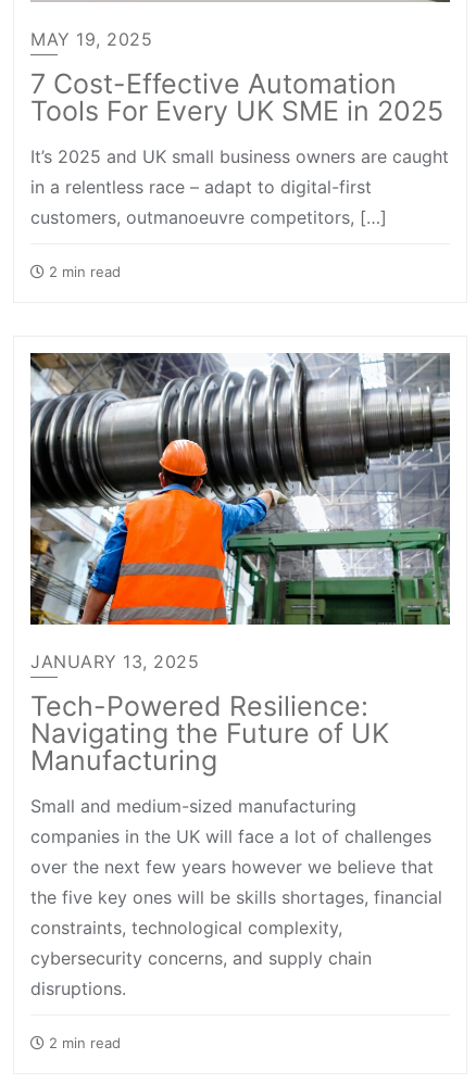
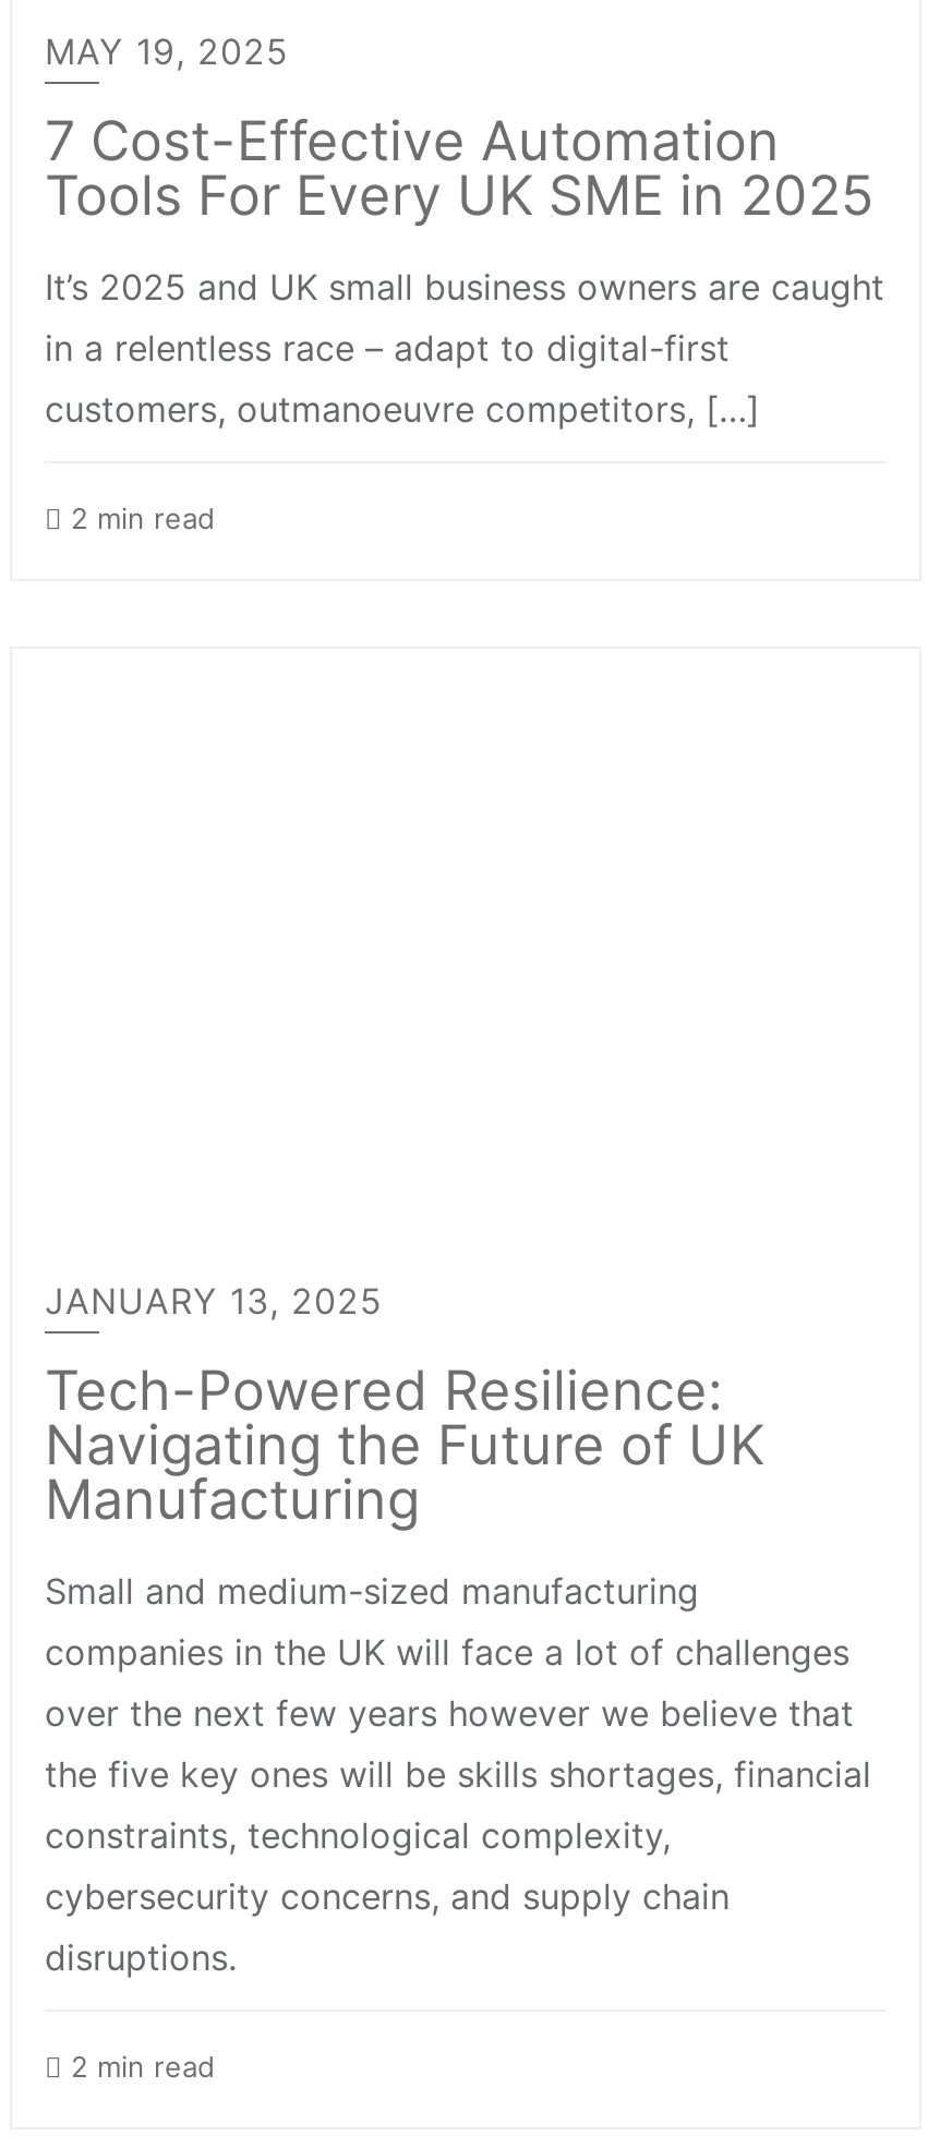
- [image]
